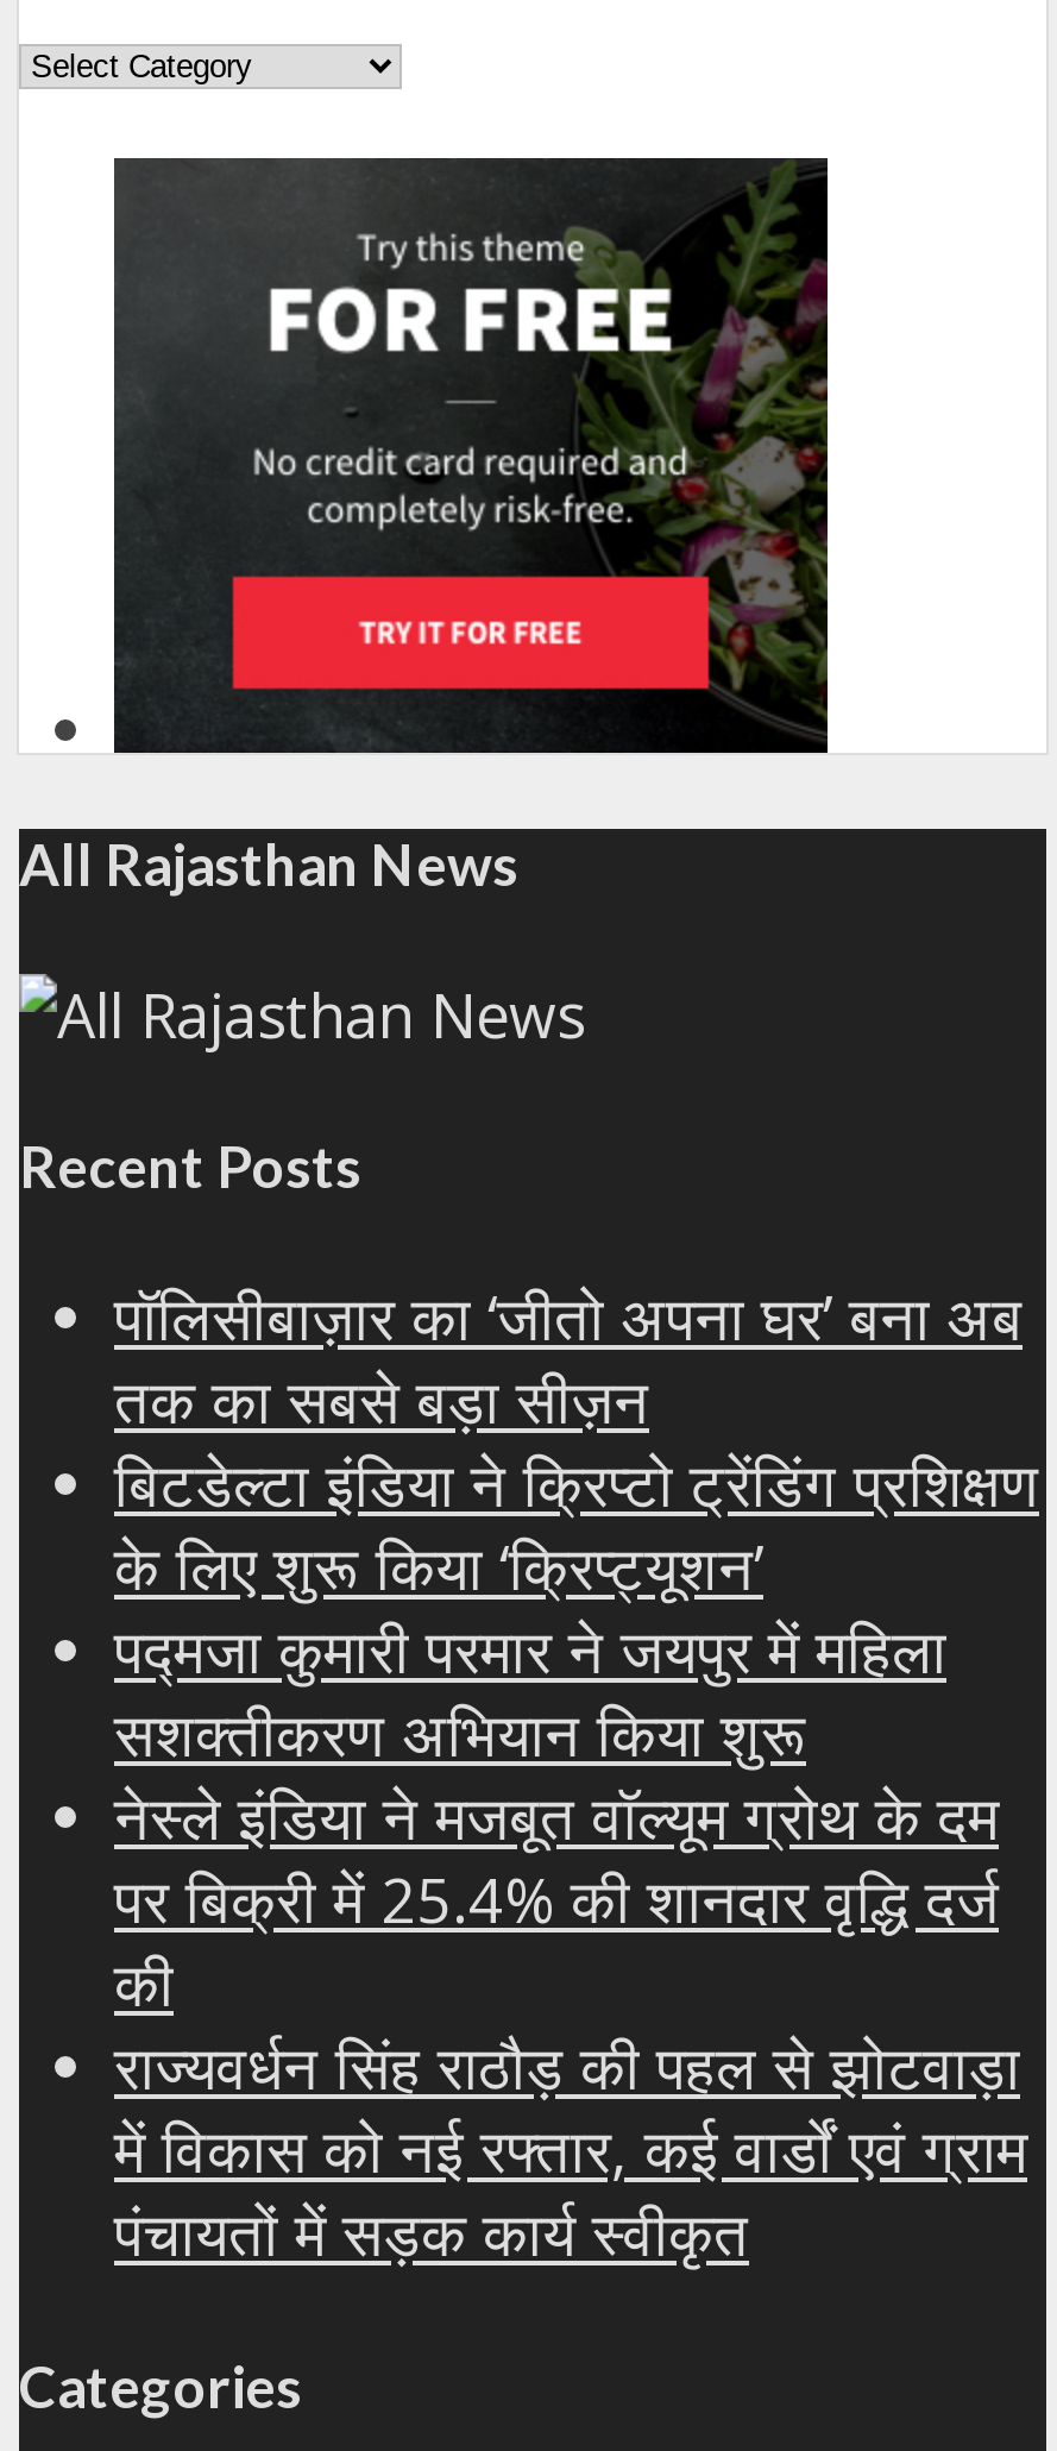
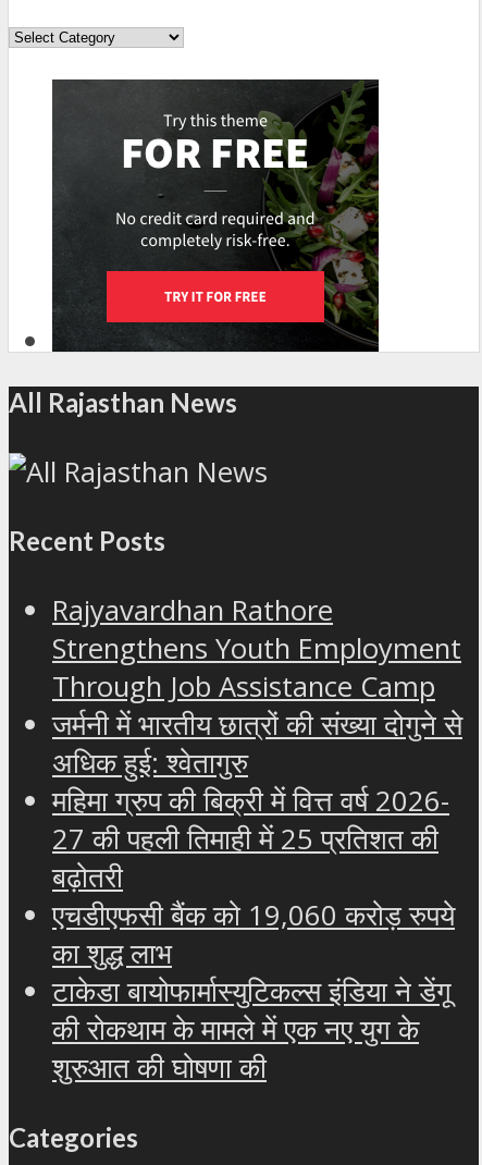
- पॉलिसीबाज़ार का ‘जीतो अपना घर’ बना अब
- तक का सबसे बड़ा सीज़न
- बिटडेल्टा इंडिया ने क्रिप्टो ट्रेंडिंग प्रशिक्षण
- के लिए शुरू किया ‘क्रिप्ट्यूशन’
- पद्मजा कुमारी परमार ने जयपुर में महिला
- सशक्तीकरण अभियान किया शुरू
- नेस्ले इंडिया ने मजबूत वॉल्यूम ग्रोथ के दम
- पर बिक्री में 25.4% की शानदार वृद्धि दर्ज
- की
- राज्यवर्धन सिंह राठौड़ की पहल से झोटवाड़ा
- में विकास को नई रफ्तार, कई वार्डों एवं ग्राम
- पंचायतों में सड़क कार्य स्वीकृत
+ Rajyavardhan Rathore
+ Strengthens Youth Employment
+ Through Job Assistance Camp
+ जर्मनी में भारतीय छात्रों की संख्या दोगुने से
+ अधिक हुई: श्वेतागुरु
+ महिमा ग्रुप की बिक्री में वित्त वर्ष 2026-
+ 27 की पहली तिमाही में 25 प्रतिशत की
+ बढ़ोतरी
+ एचडीएफसी बैंक को 19,060 करोड़ रुपये
+ का शुद्ध लाभ
+ टाकेडा बायोफार्मास्युटिकल्स इंडिया ने डेंगू
+ की रोकथाम के मामले में एक नए युग के
+ शुरुआत की घोषणा की
